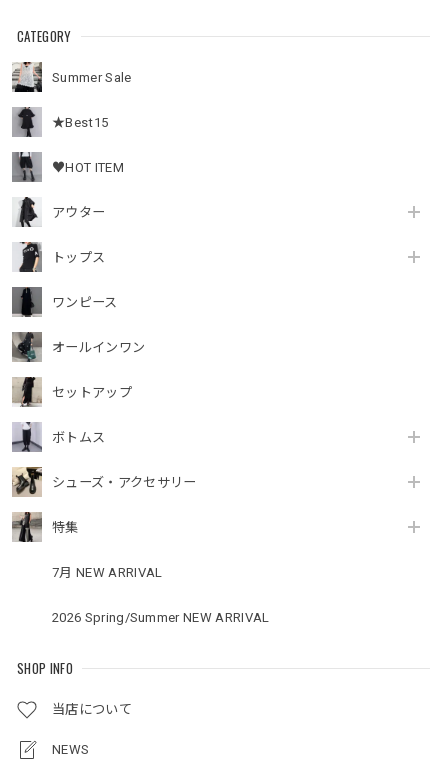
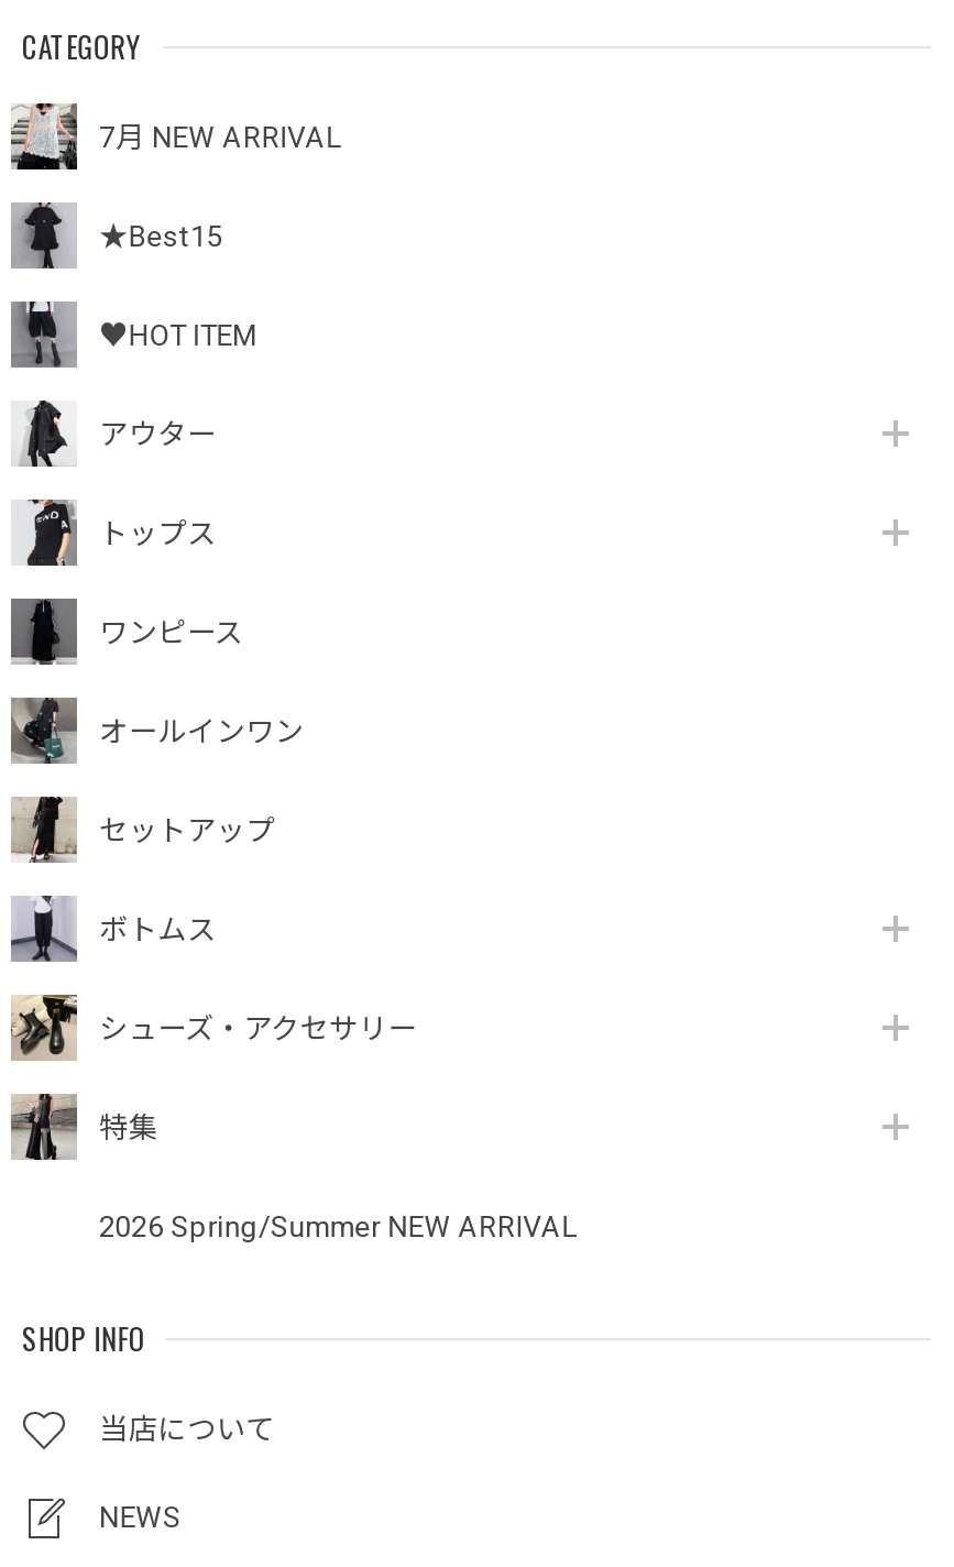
- Summer Sale

moved up: 7月 NEW ARRIVAL
